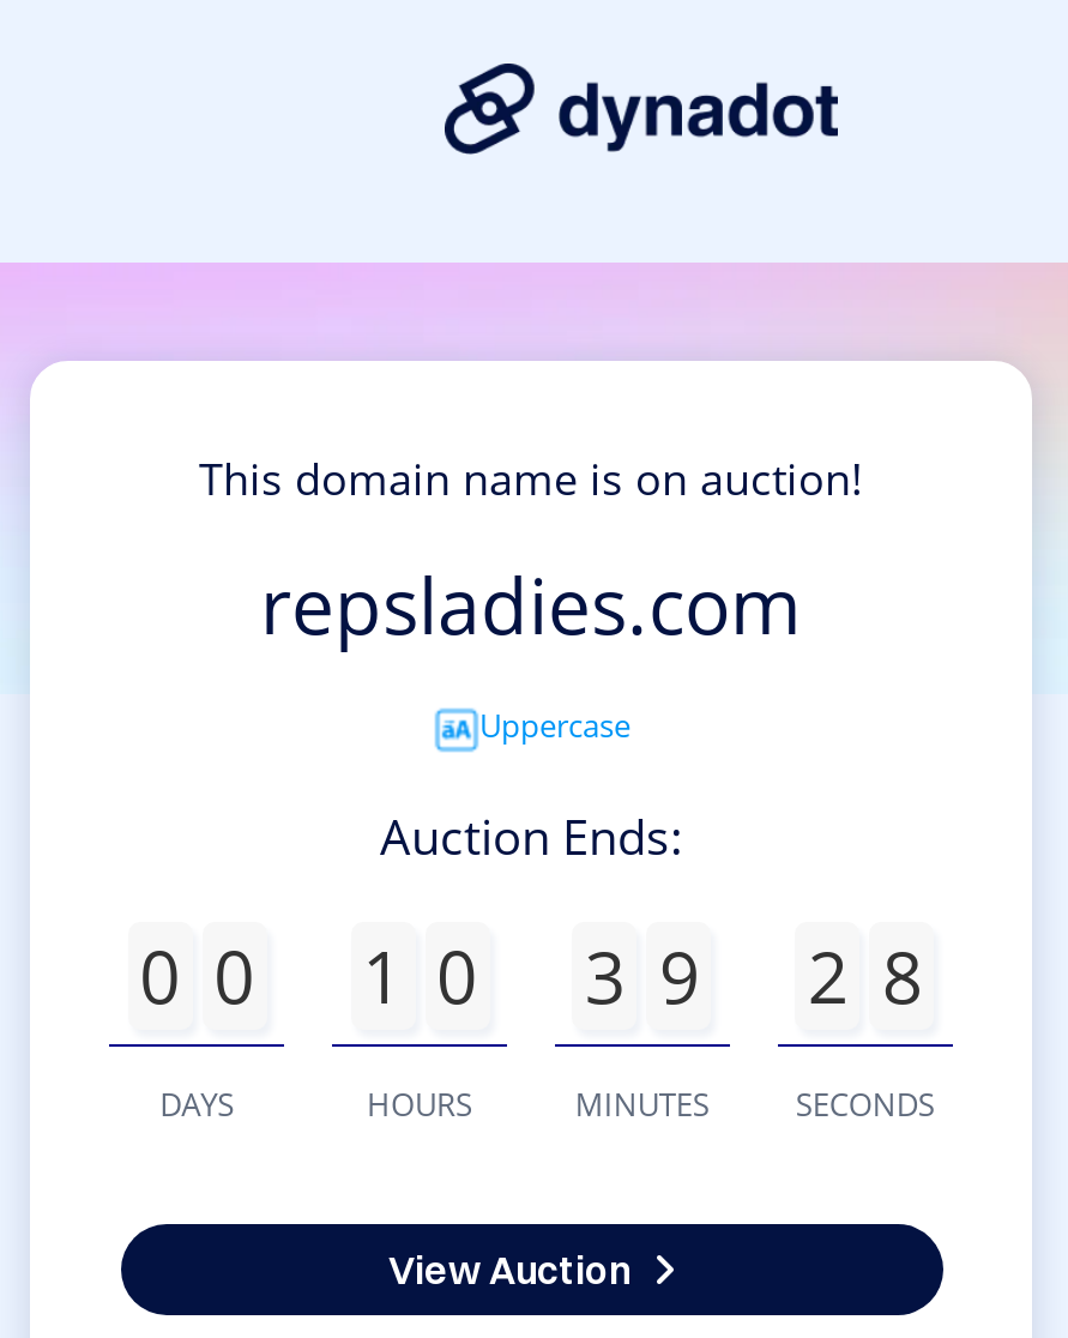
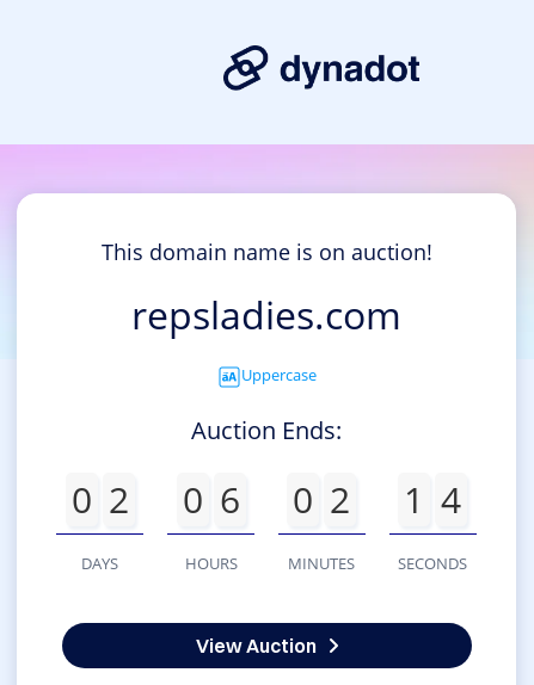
- 0 0
+ 0 2

- 1 0
+ 0 6

- 3 9
+ 0 2

- 2 8
+ 1 4
